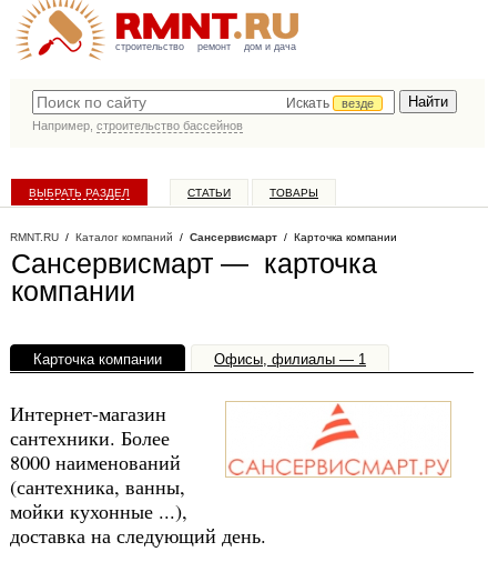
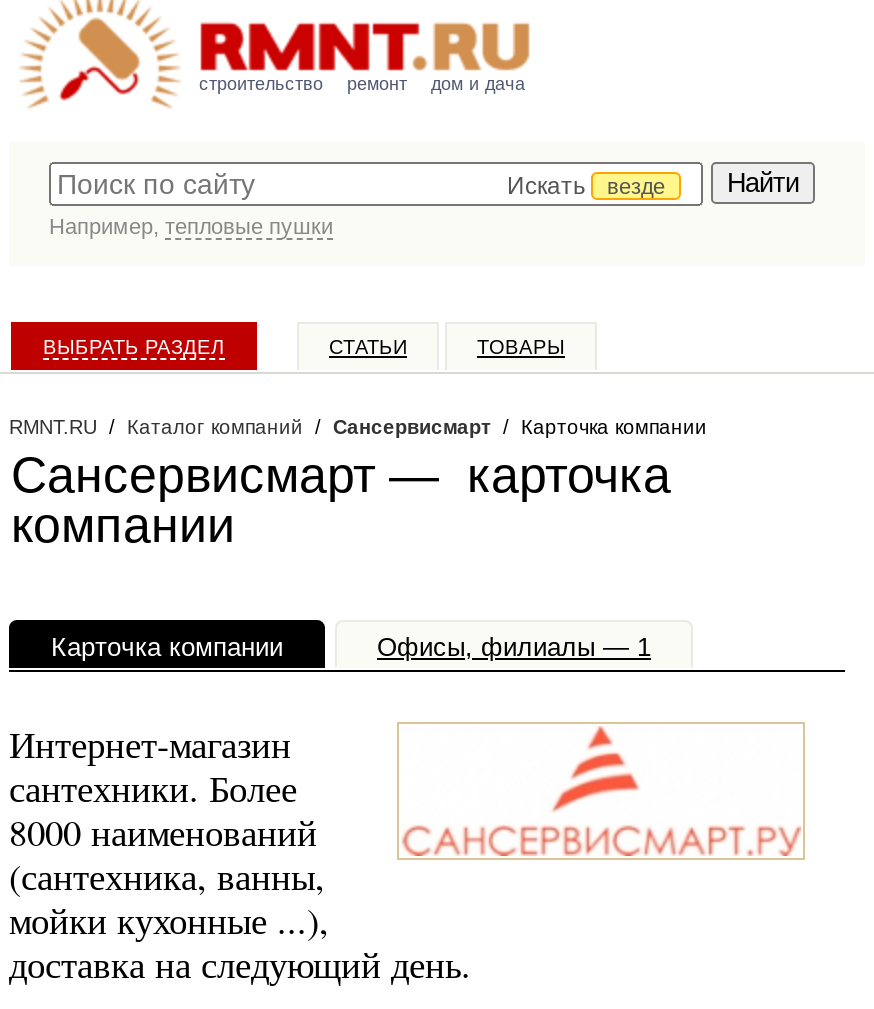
- Например, строительство бассейнов
+ Например, тепловые пушки
